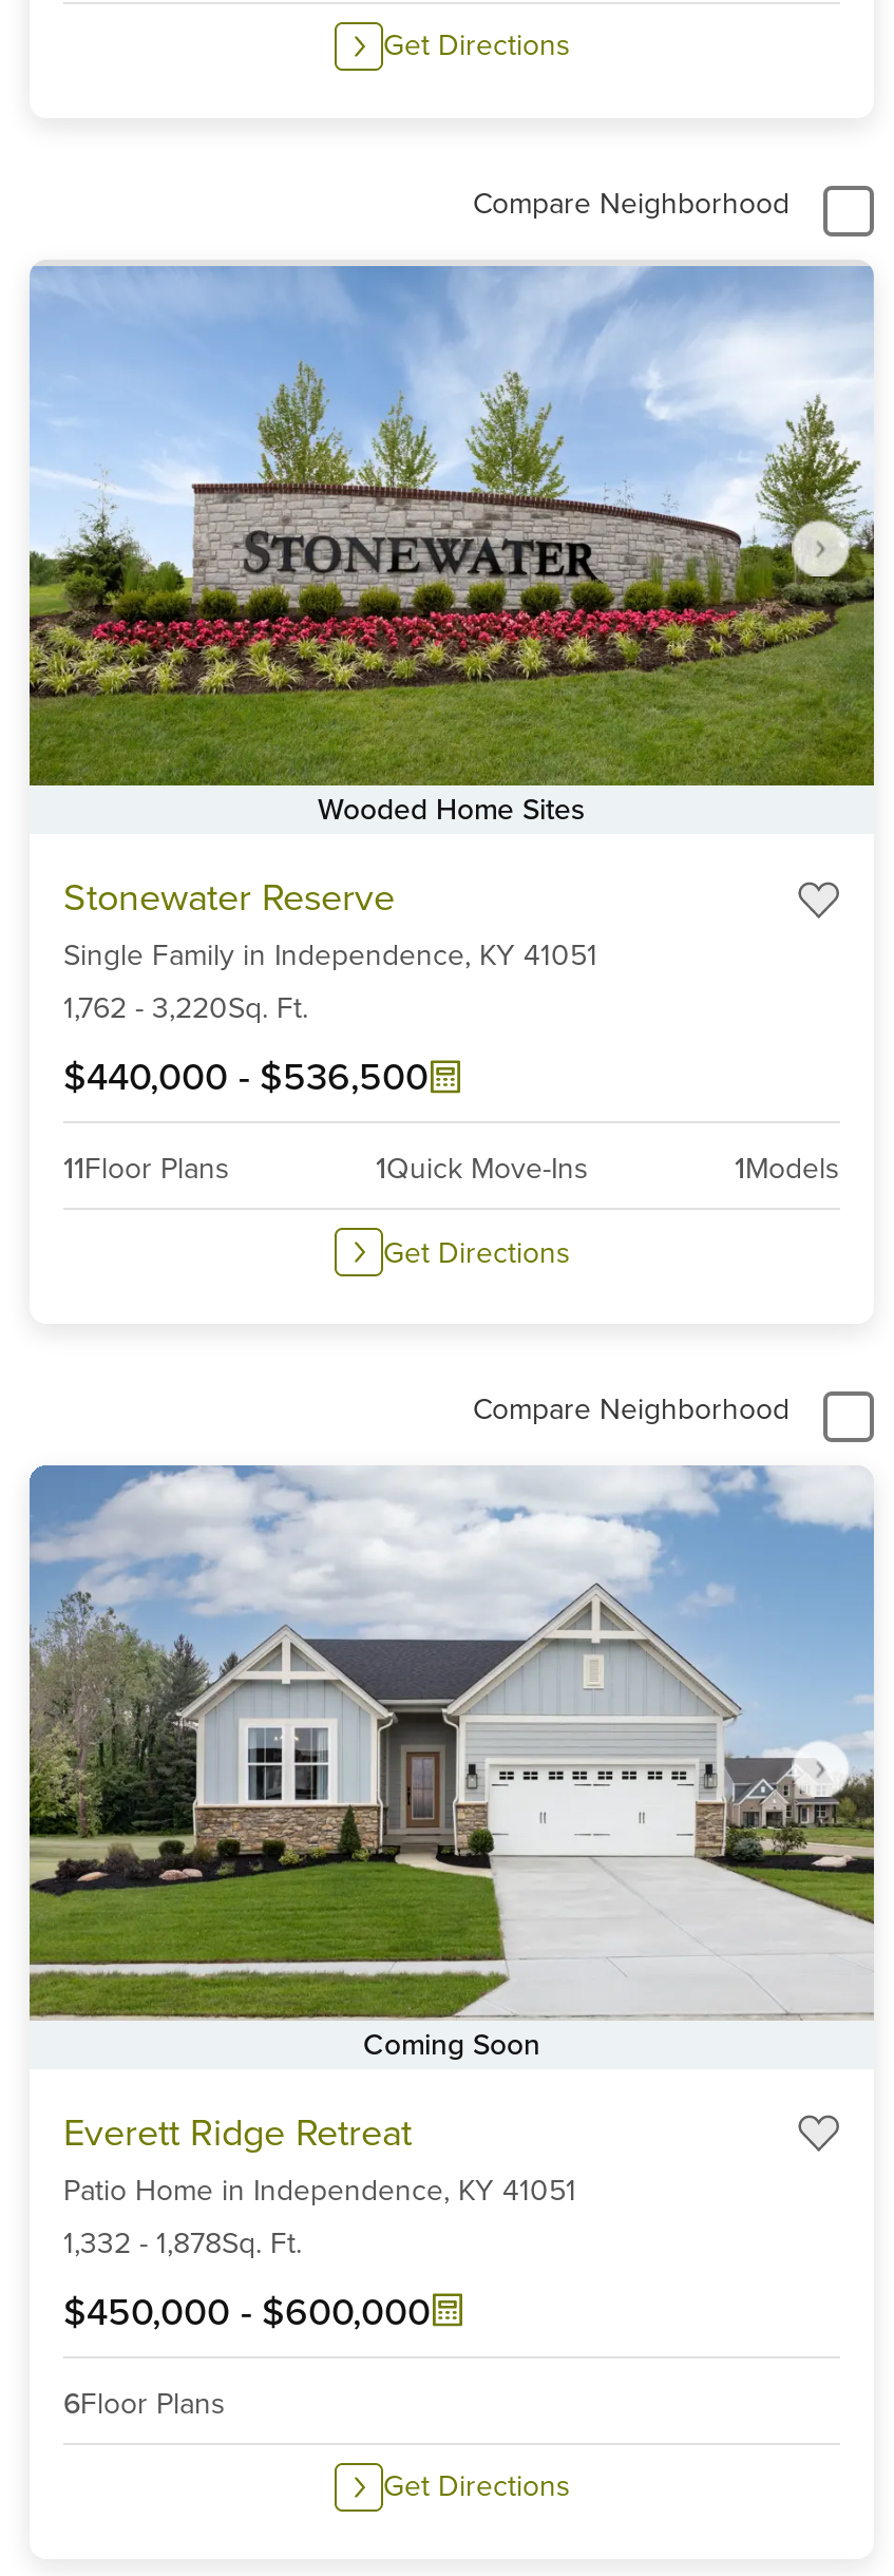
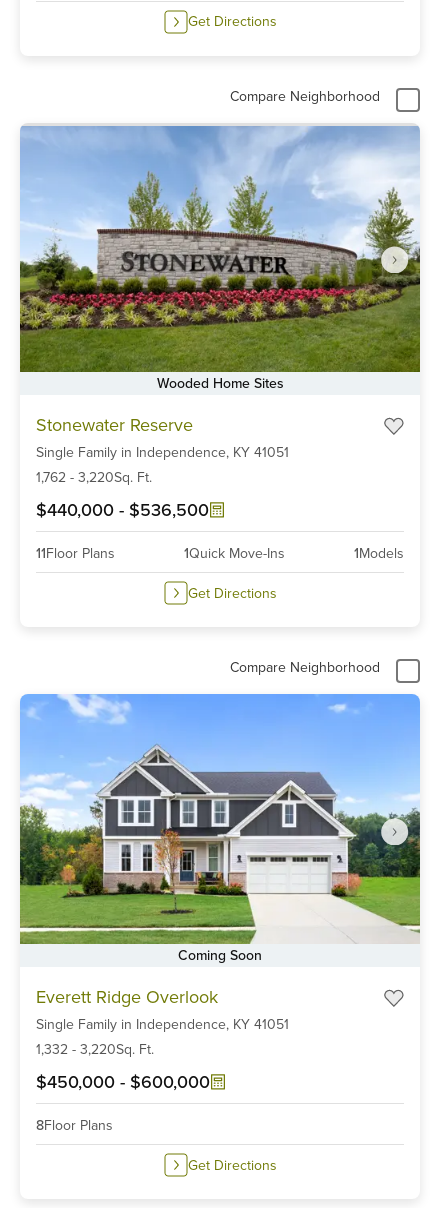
- [image]
+ [image]

- Everett Ridge Retreat
+ Everett Ridge Overlook

- Patio Home in Independence, KY 41051
+ Single Family in Independence, KY 41051

- 1,332 - 1,878Sq. Ft.
+ 1,332 - 3,220Sq. Ft.

- 6Floor Plans
+ 8Floor Plans
